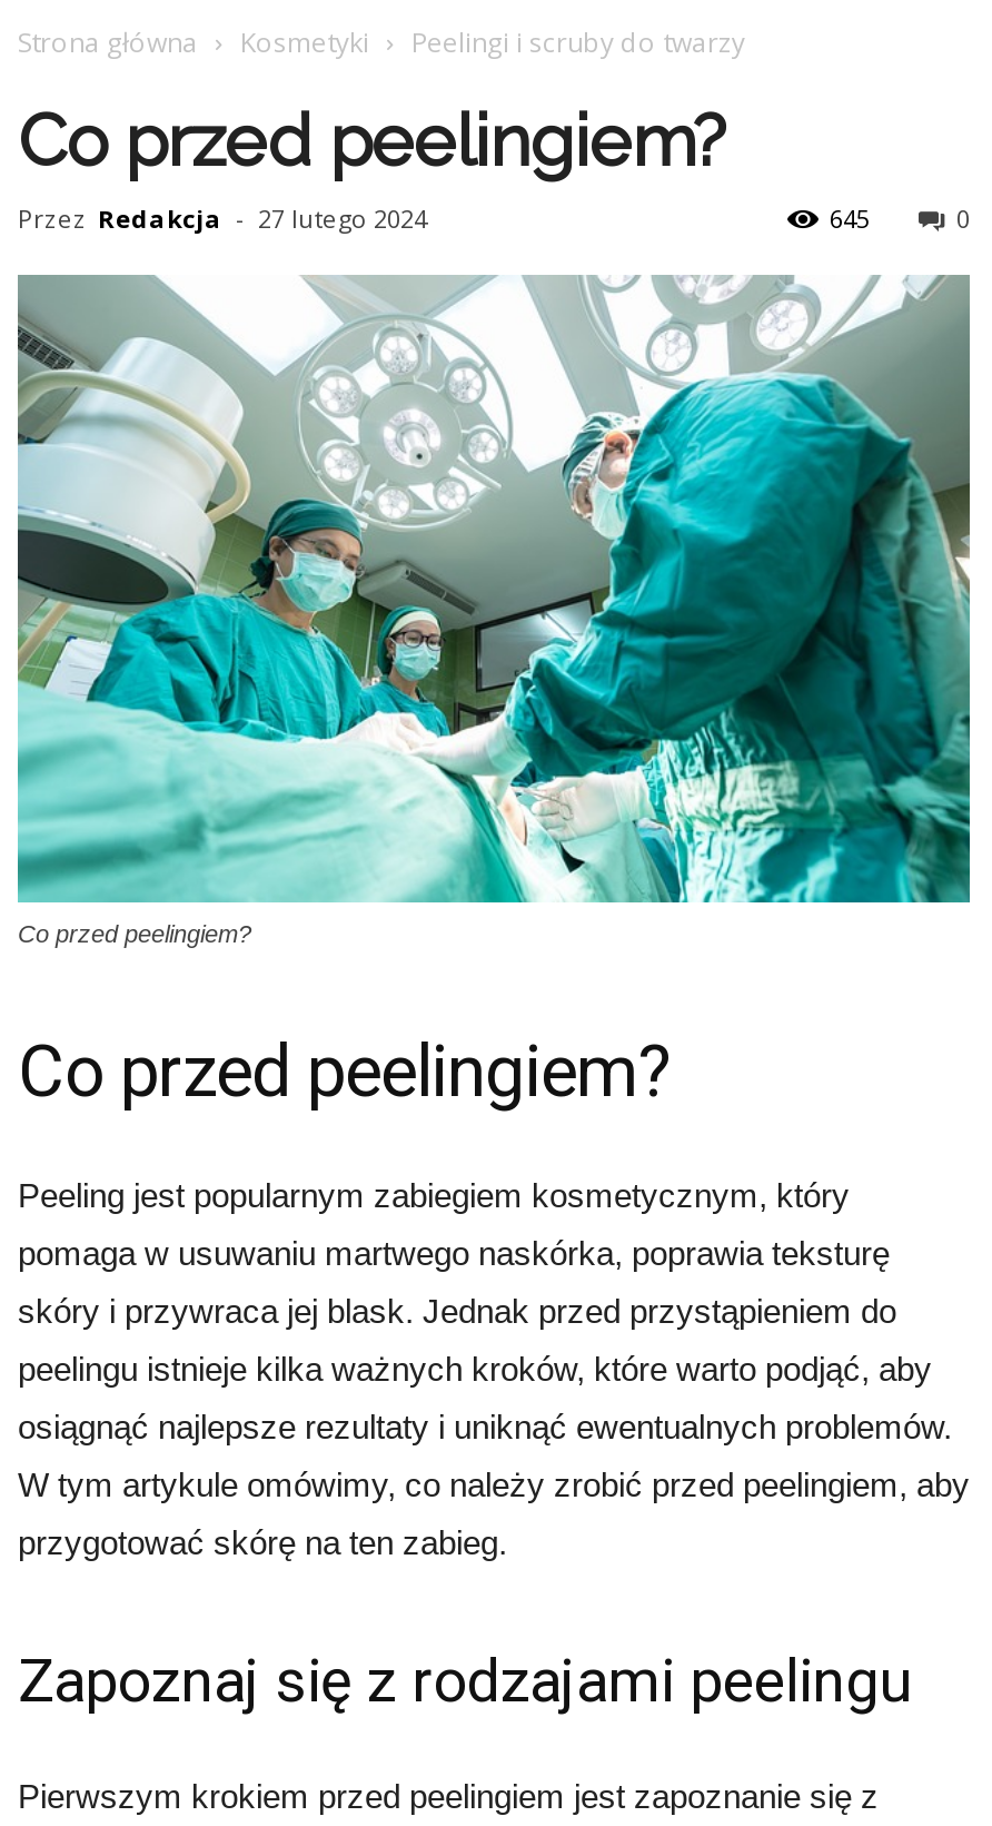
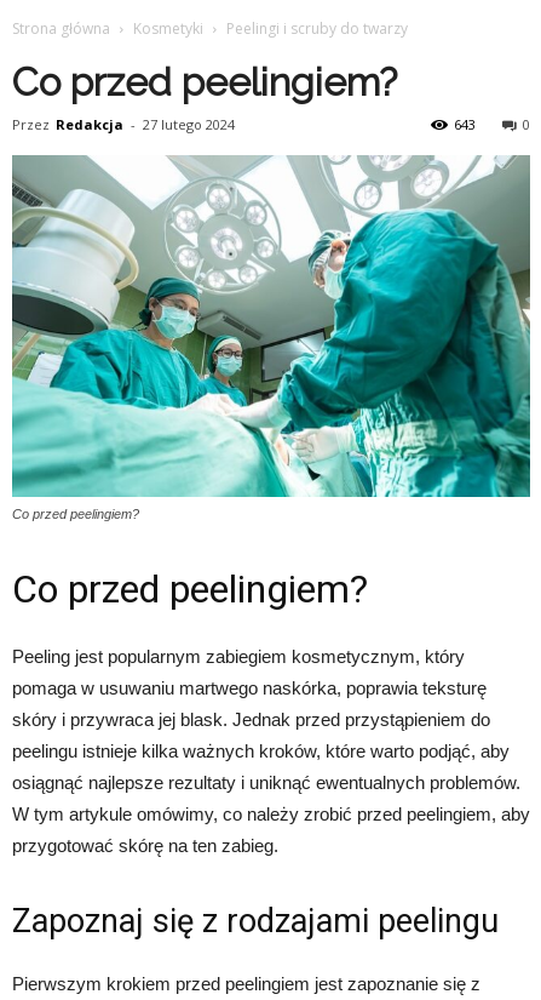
- 645
+ 643
